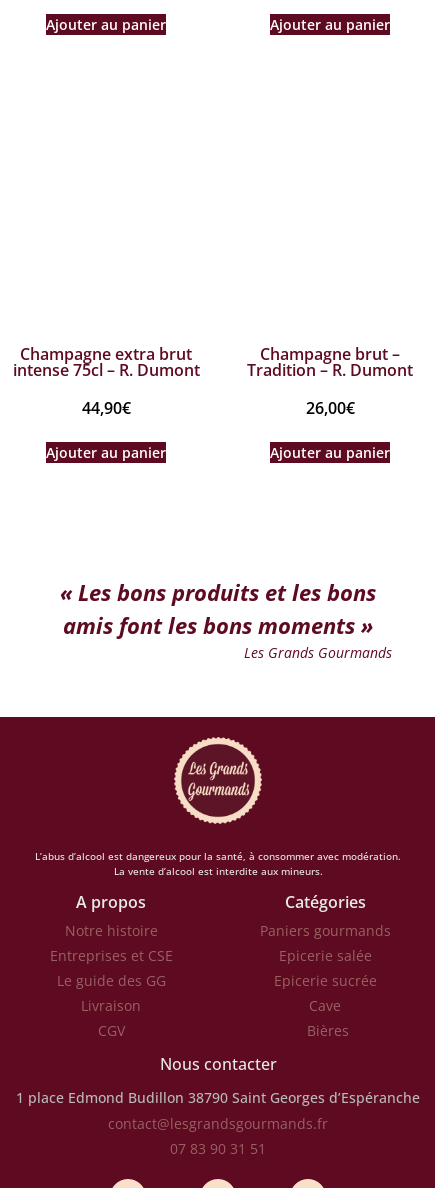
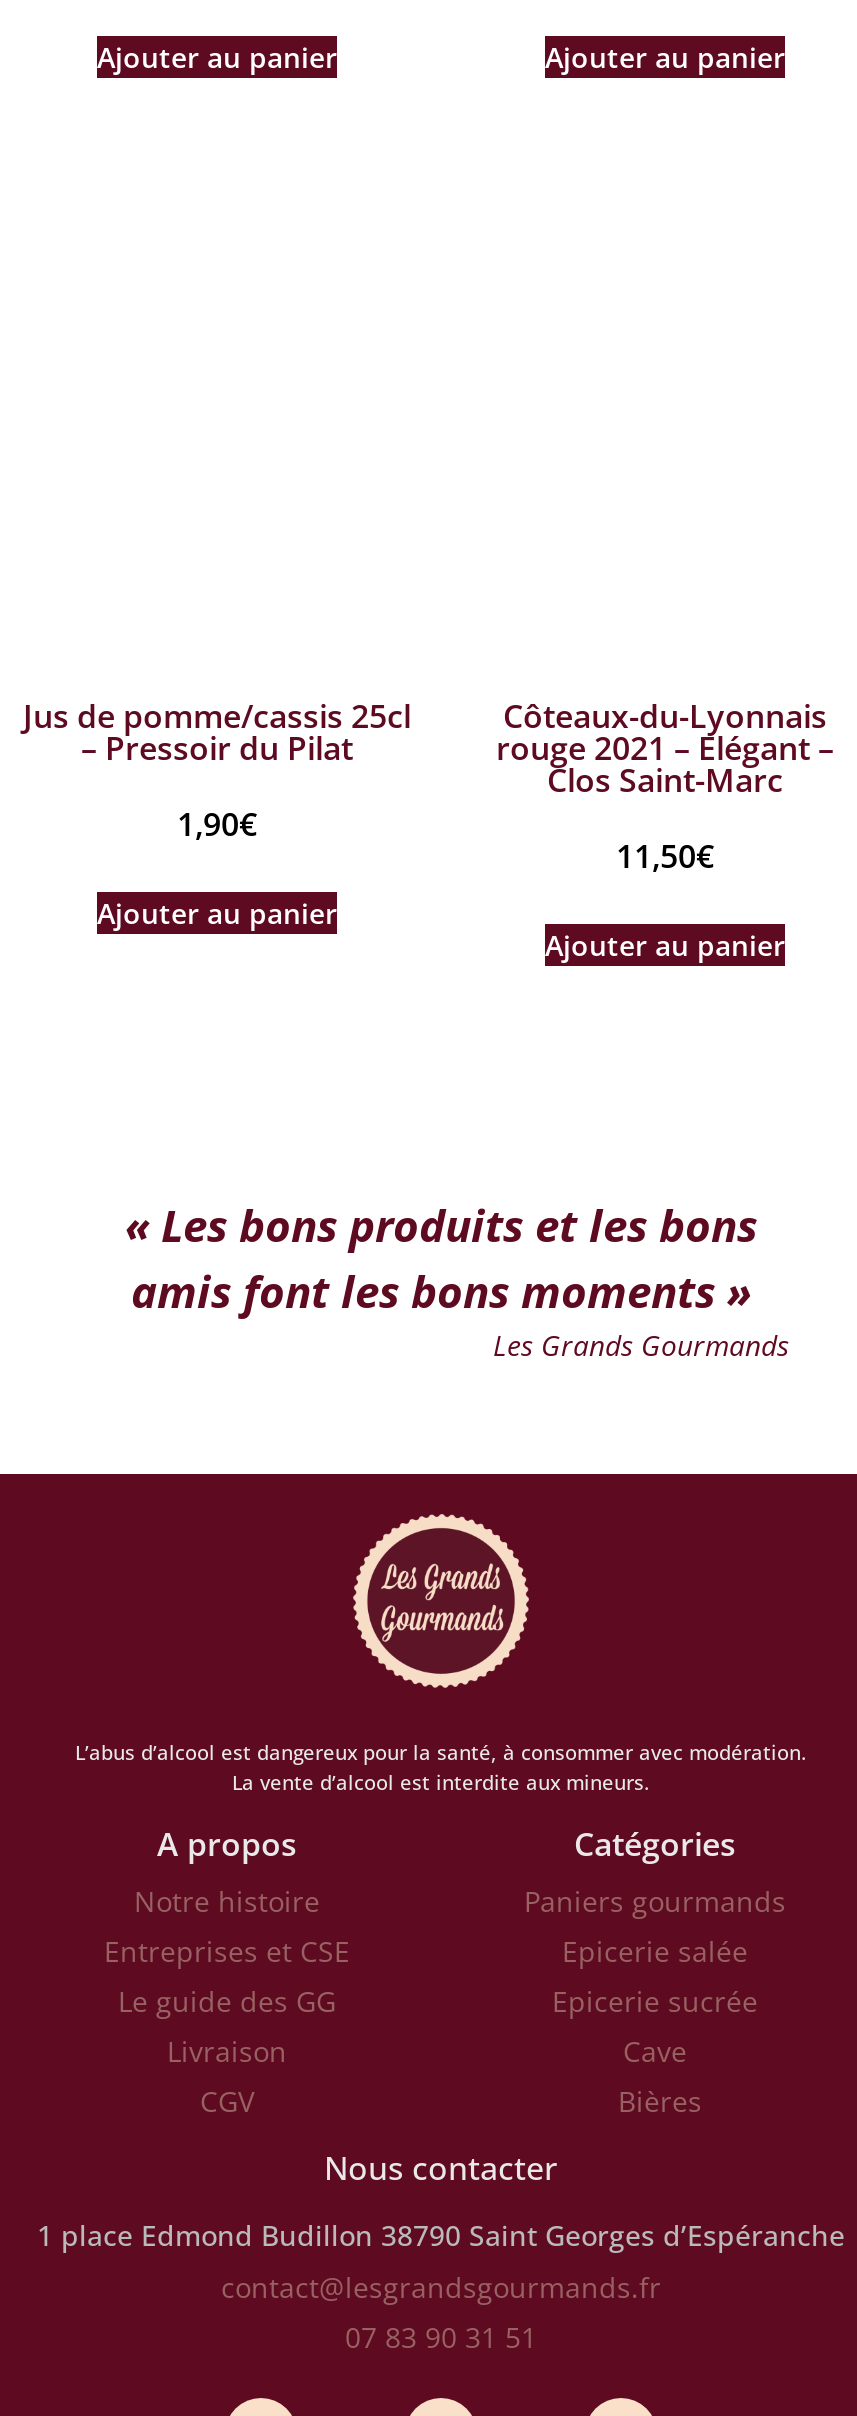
- Champagne extra brut
- intense 75cl – R. Dumont
+ Jus de pomme/cassis 25cl
+ – Pressoir du Pilat

- Champagne brut –
- Tradition – R. Dumont
+ Côteaux-du-Lyonnais
+ rouge 2021 – Elégant –
+ Clos Saint-Marc

- 44,90€
+ 1,90€

- 26,00€
+ 11,50€
